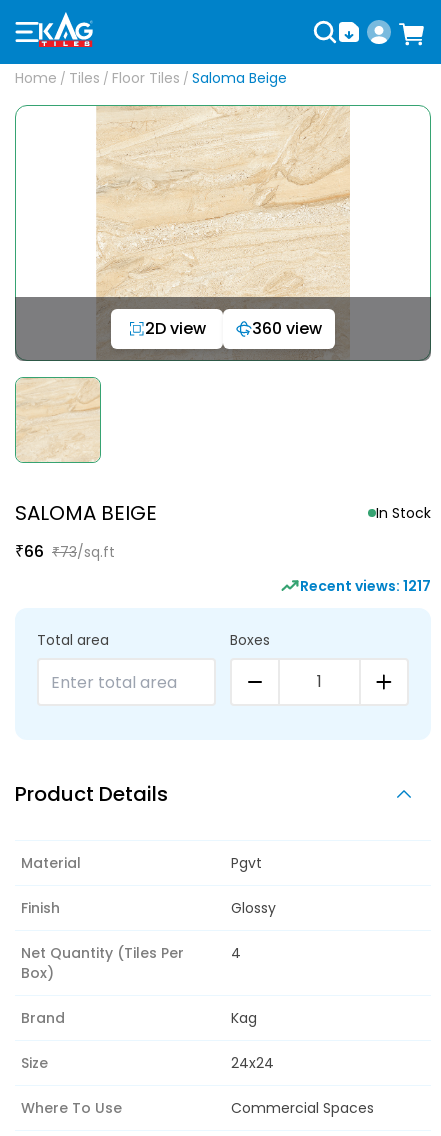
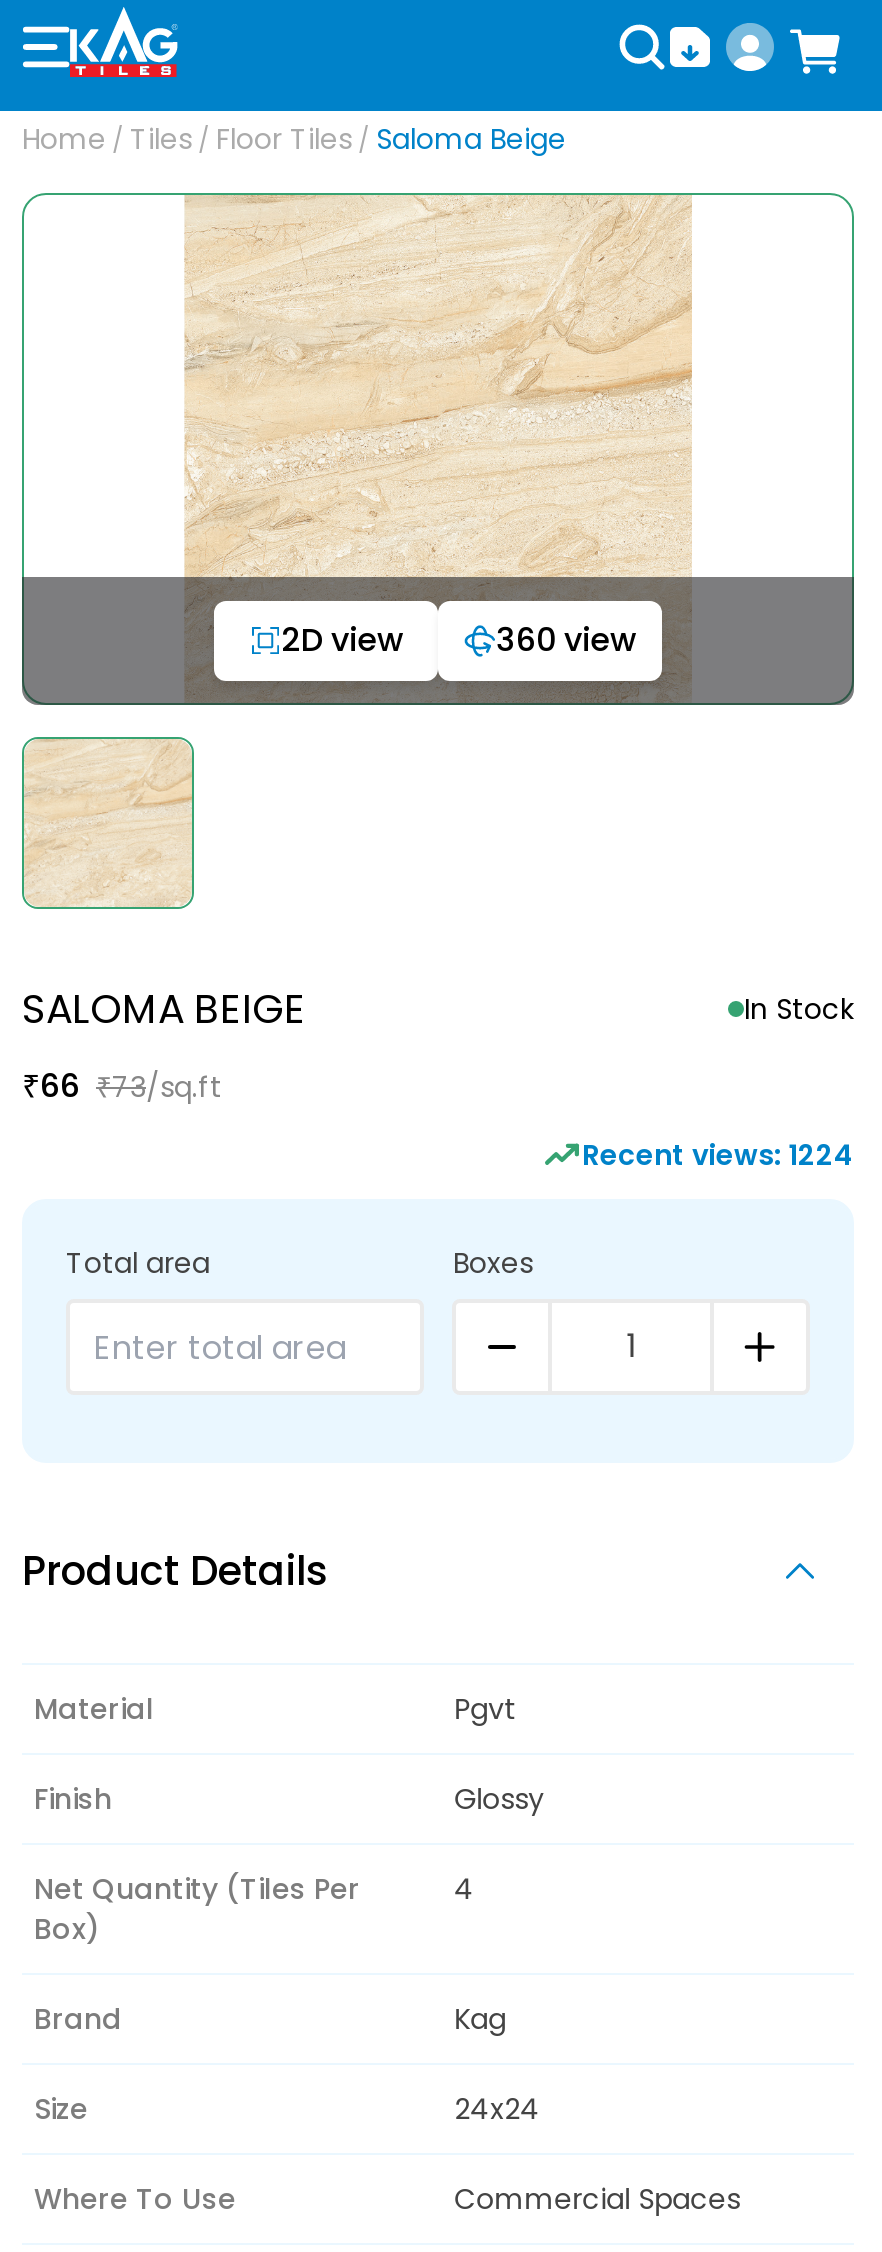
- Recent views: 1217
+ Recent views: 1224
